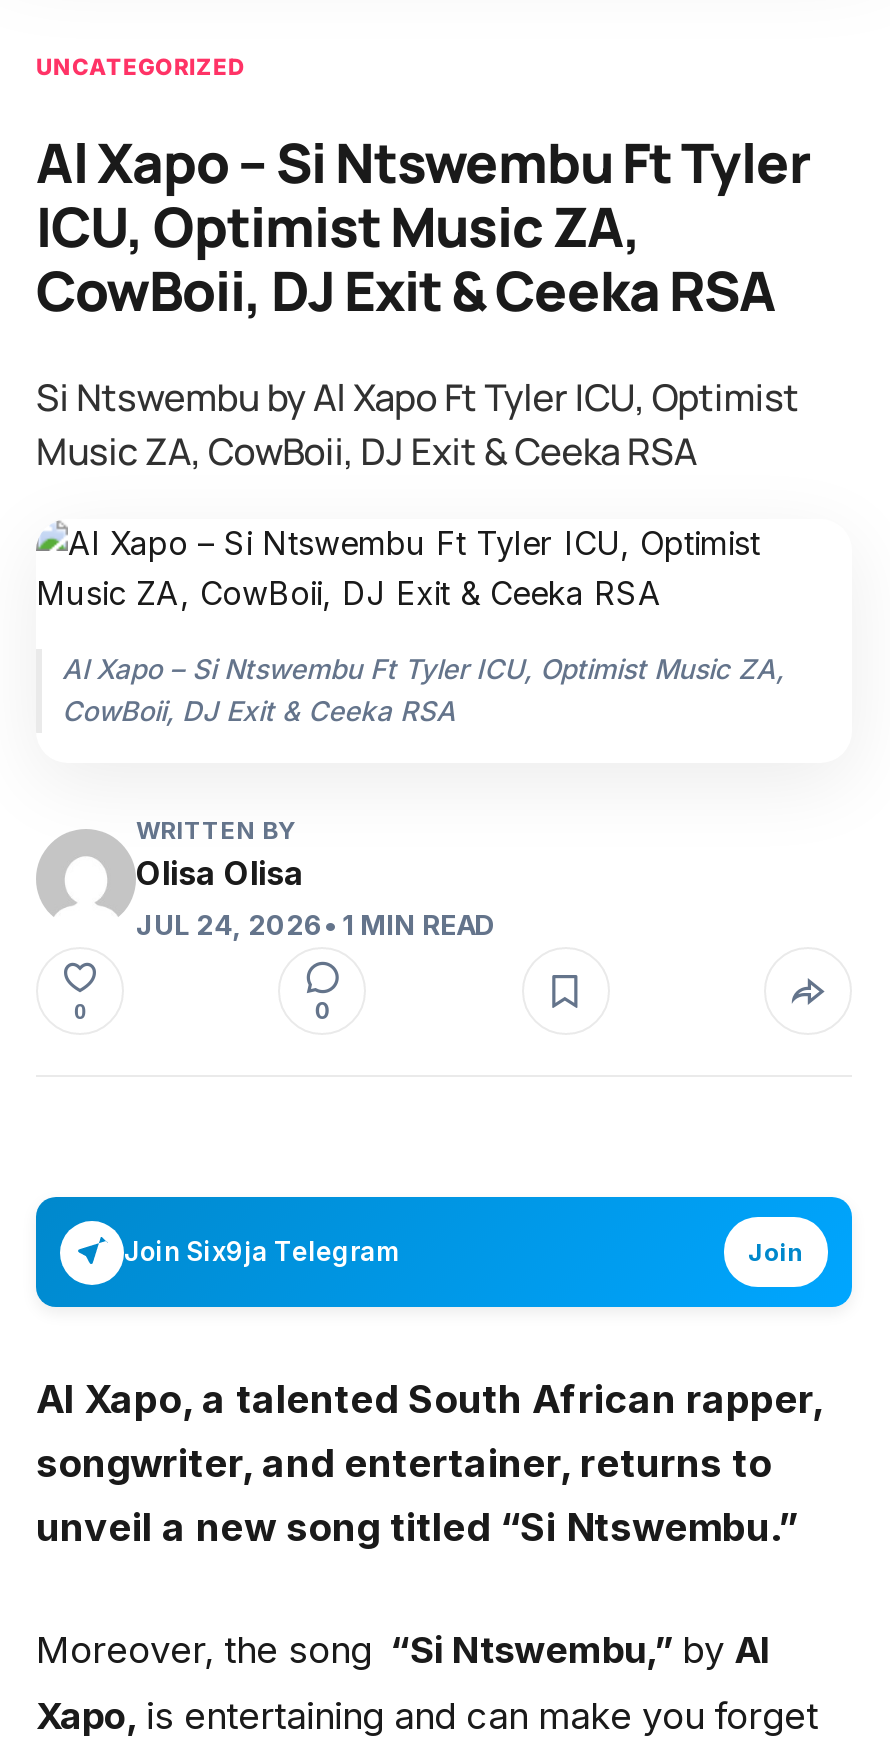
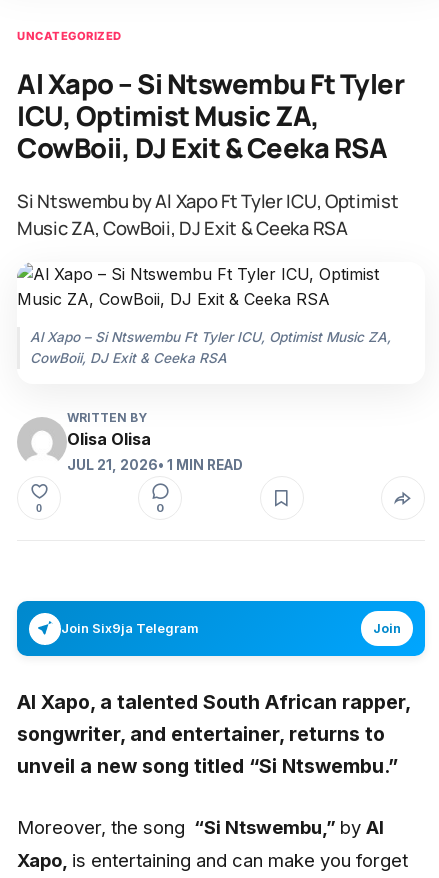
- JUL 24, 2026 • 1 MIN READ
+ JUL 21, 2026 • 1 MIN READ
